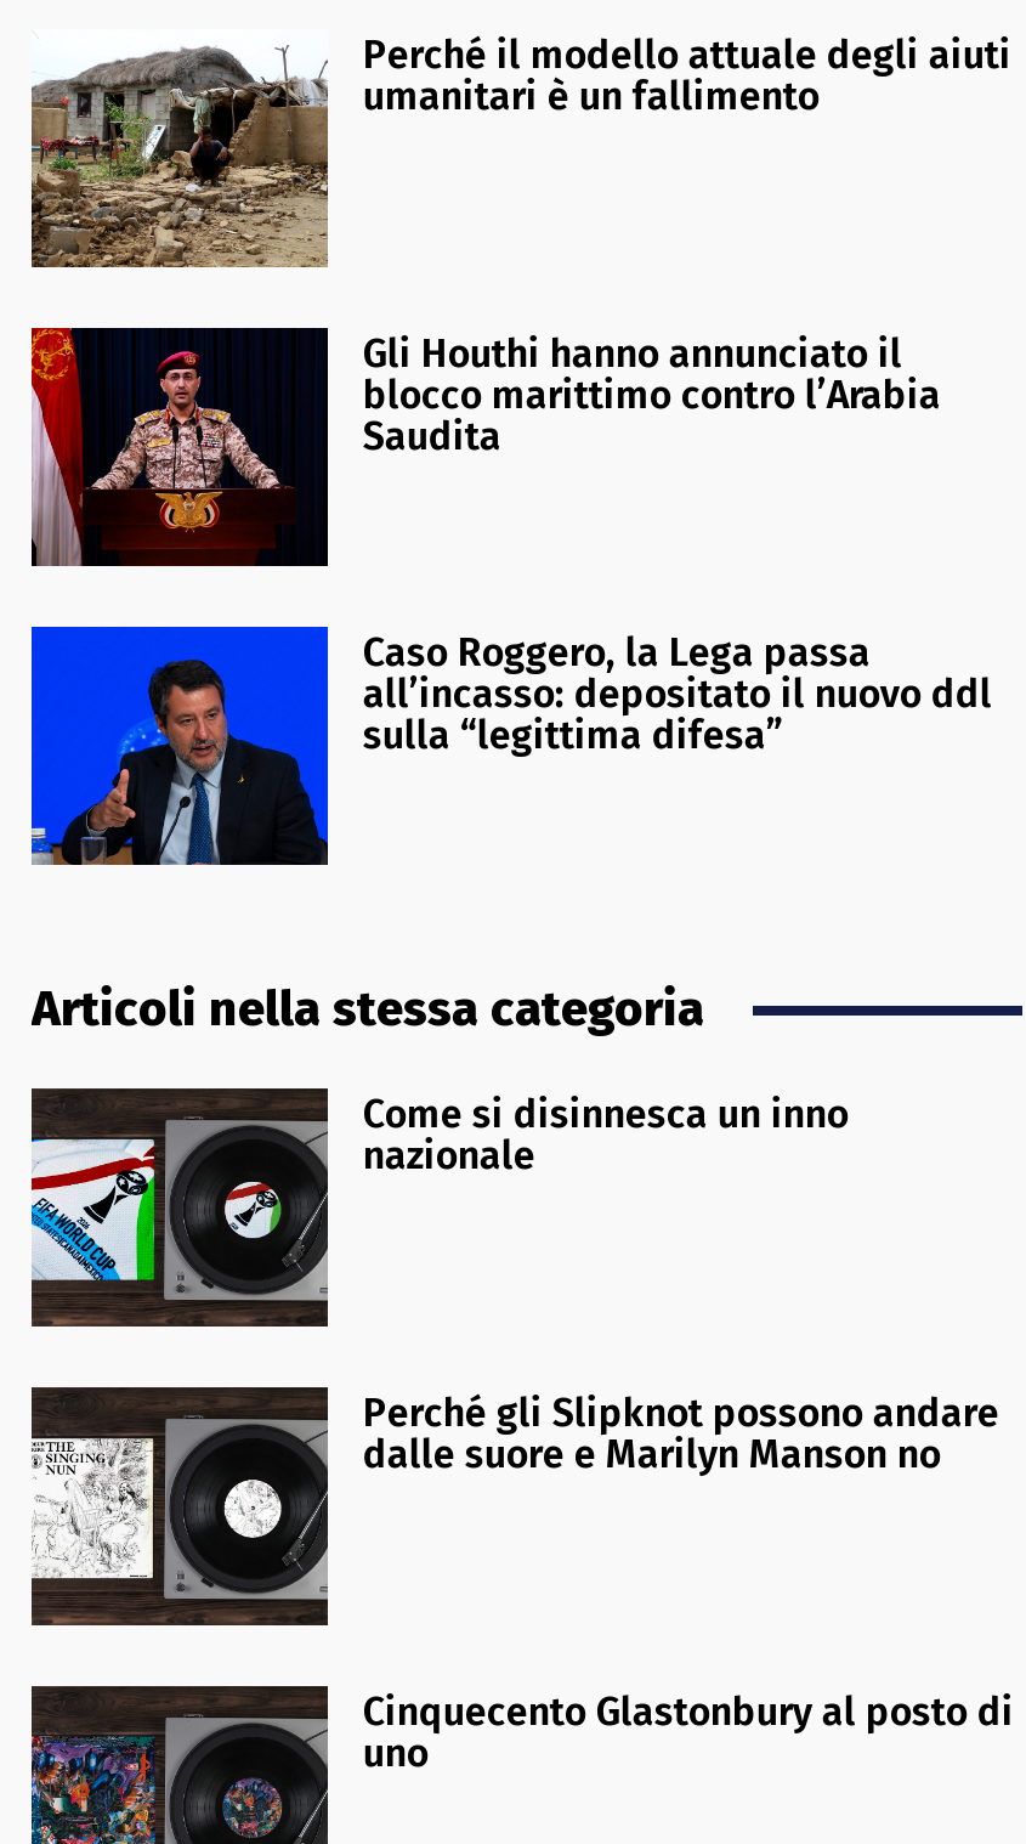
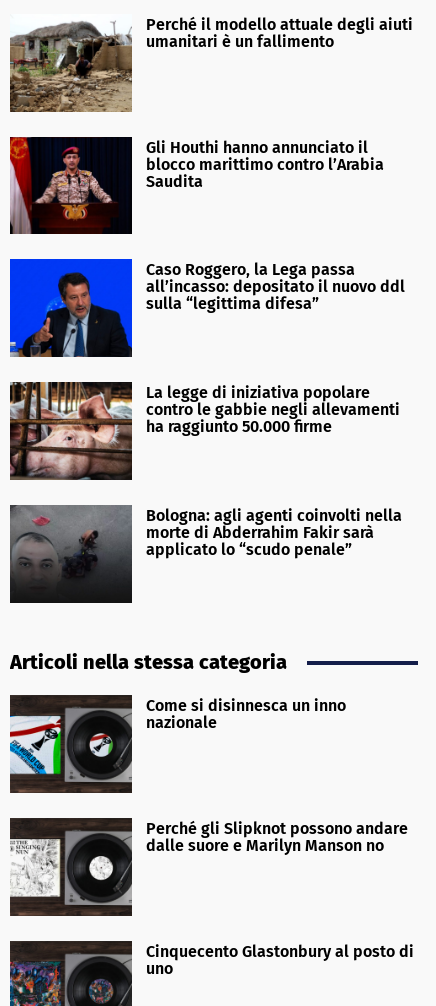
+ [image]
+ La legge di iniziativa popolare
+ contro le gabbie negli allevamenti
+ ha raggiunto 50.000 firme

+ [image]
+ Bologna: agli agenti coinvolti nella
+ morte di Abderrahim Fakir sarà
+ applicato lo “scudo penale”
